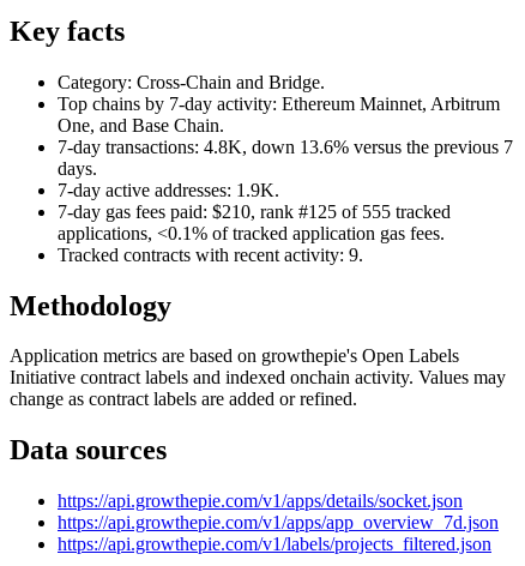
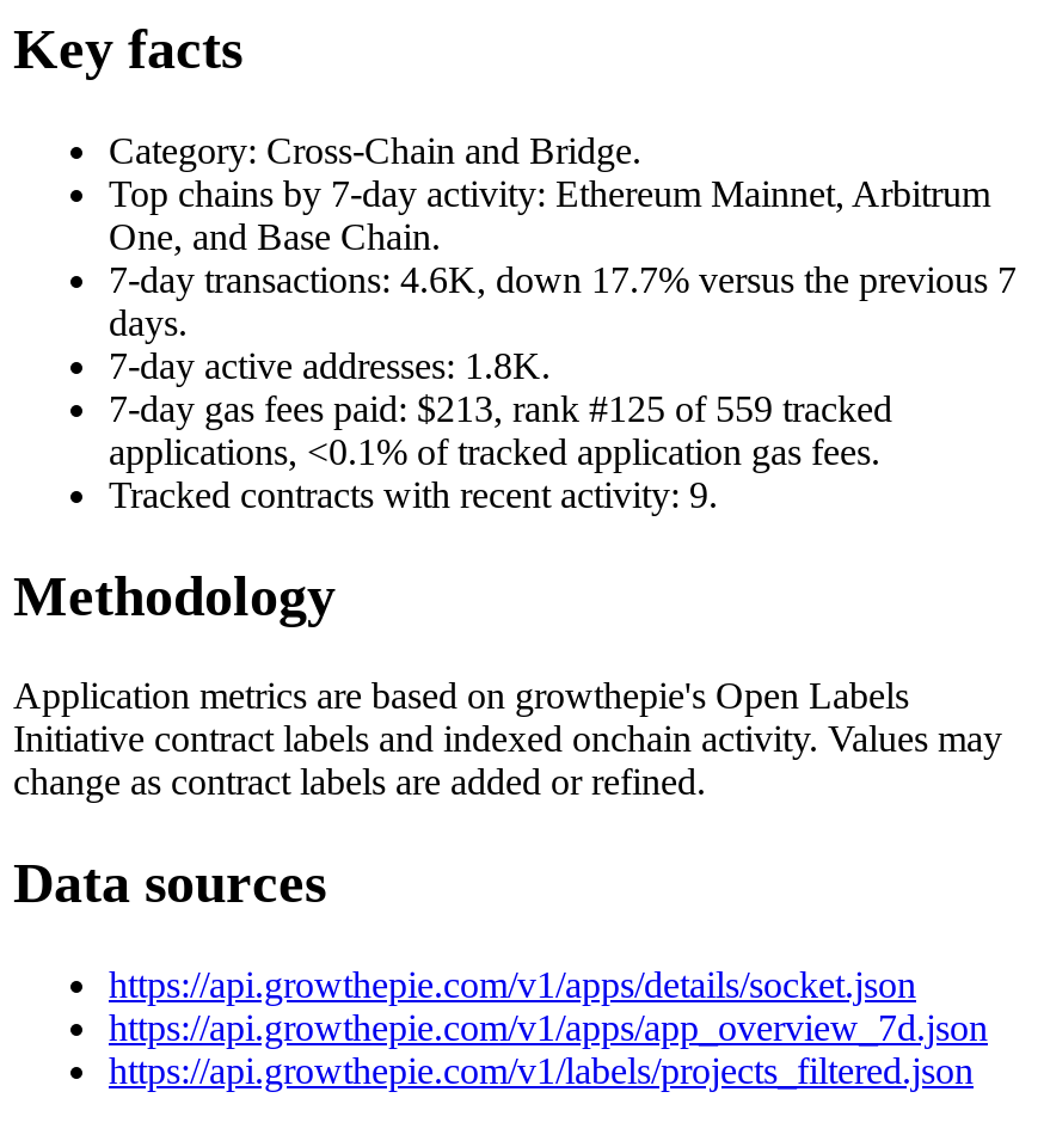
- 7-day transactions: 4.8K, down 13.6% versus the previous 7
+ 7-day transactions: 4.6K, down 17.7% versus the previous 7

- 7-day active addresses: 1.9K.
+ 7-day active addresses: 1.8K.

- 7-day gas fees paid: $210, rank #125 of 555 tracked
+ 7-day gas fees paid: $213, rank #125 of 559 tracked
